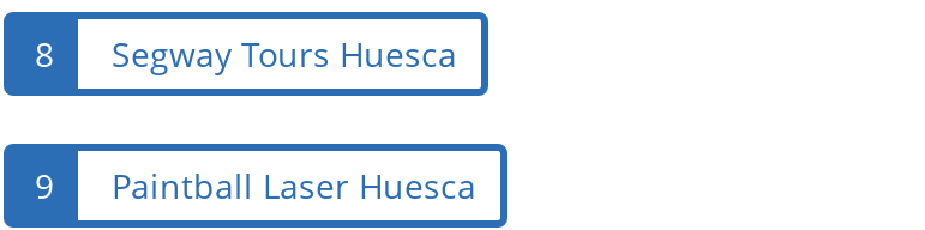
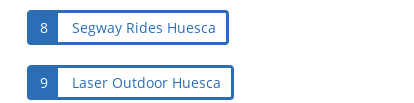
- Segway Tours Huesca
+ Segway Rides Huesca

- Paintball Laser Huesca
+ Laser Outdoor Huesca
